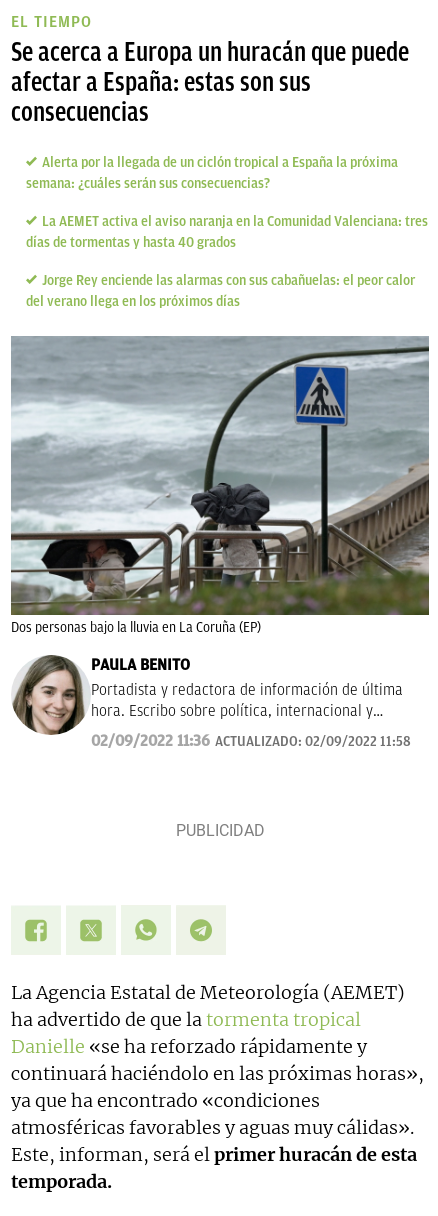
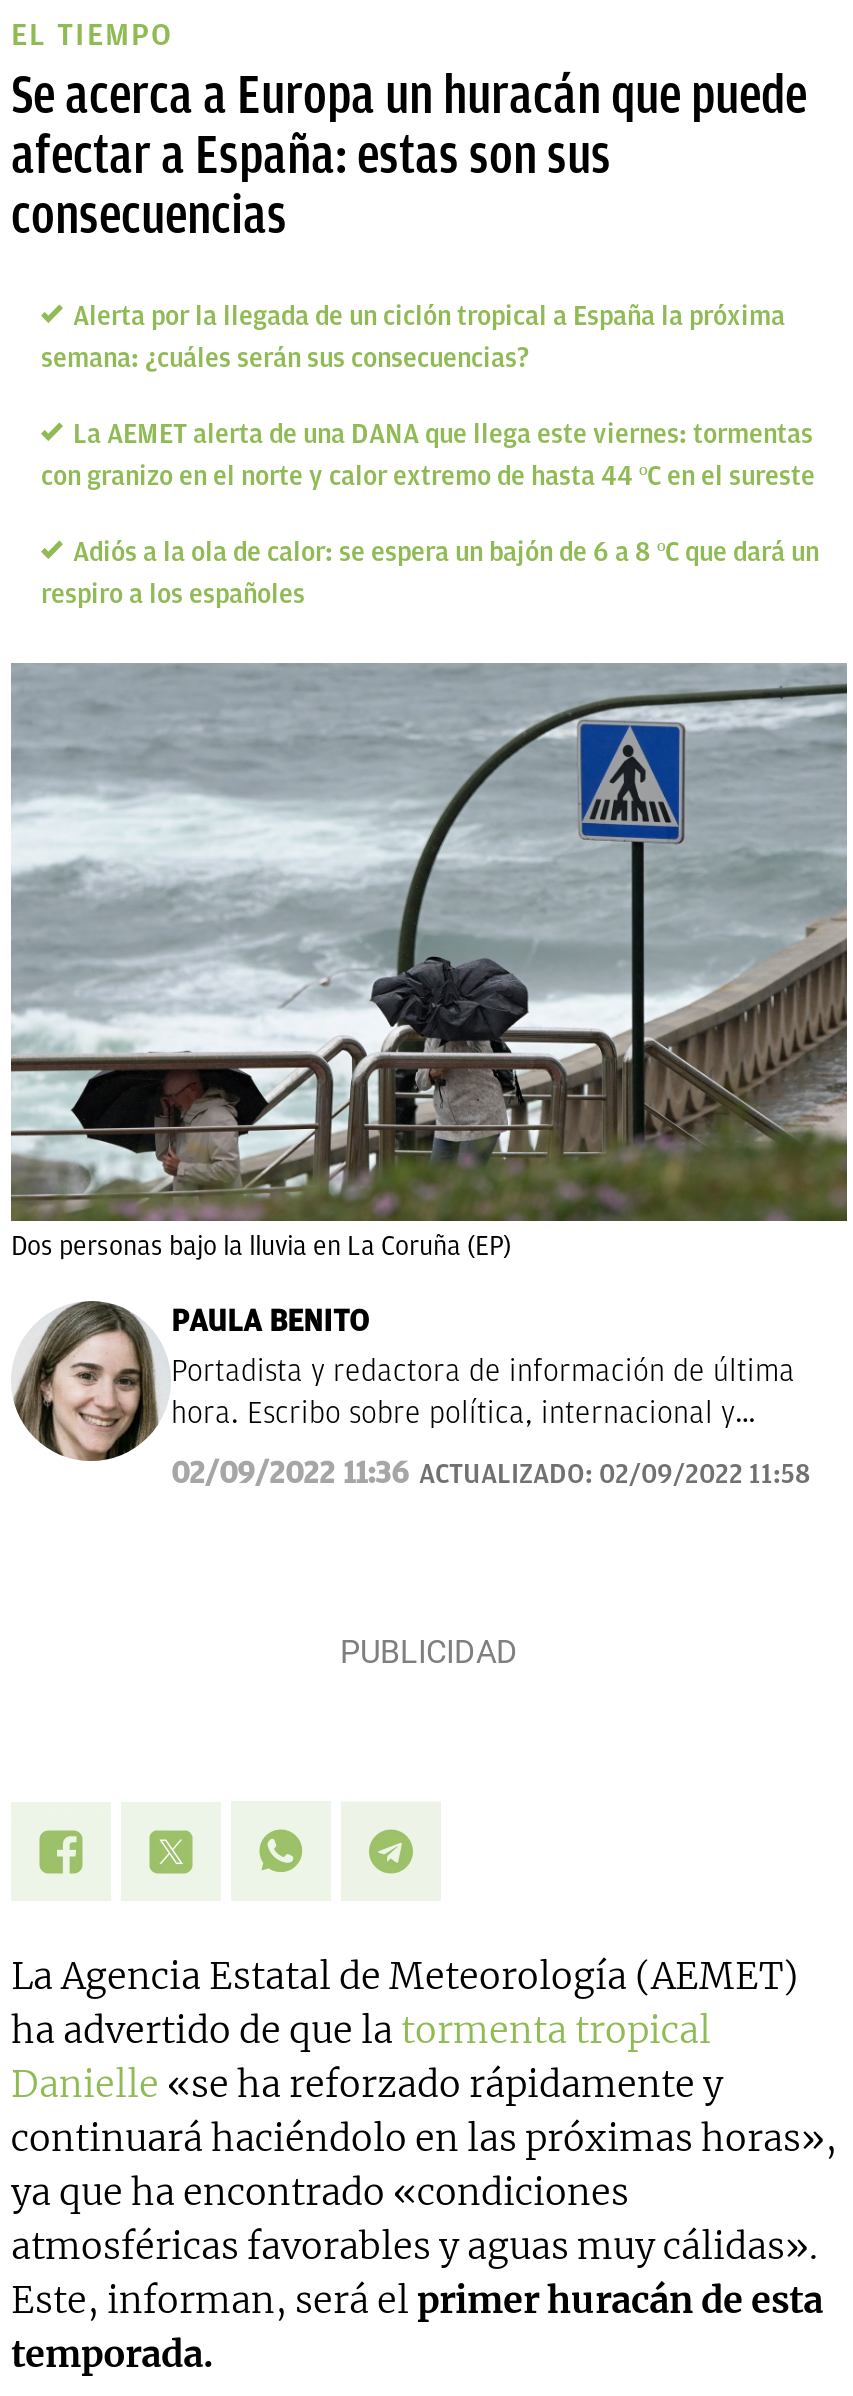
- La AEMET activa el aviso naranja en la Comunidad Valenciana: tres
- días de tormentas y hasta 40 grados
+ La AEMET alerta de una DANA que llega este viernes: tormentas
+ con granizo en el norte y calor extremo de hasta 44 ºC en el sureste

- Jorge Rey enciende las alarmas con sus cabañuelas: el peor calor
- del verano llega en los próximos días
+ Adiós a la ola de calor: se espera un bajón de 6 a 8 ºC que dará un
+ respiro a los españoles
